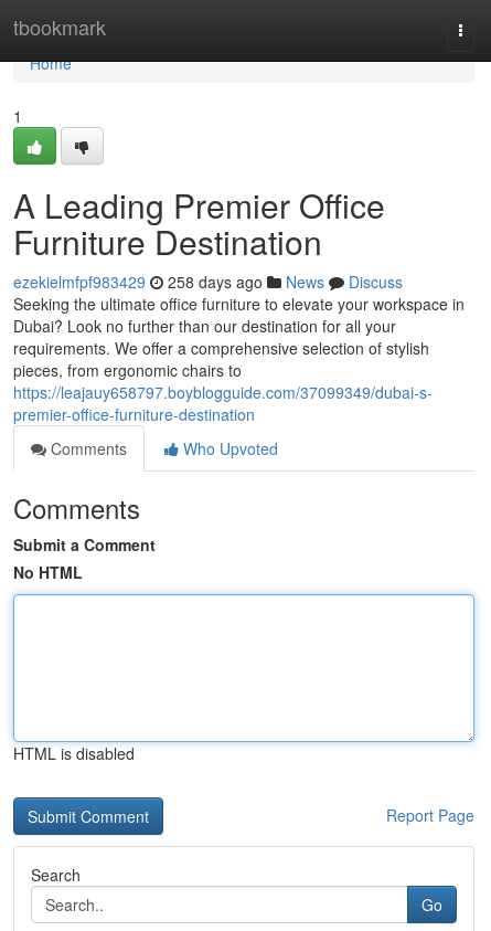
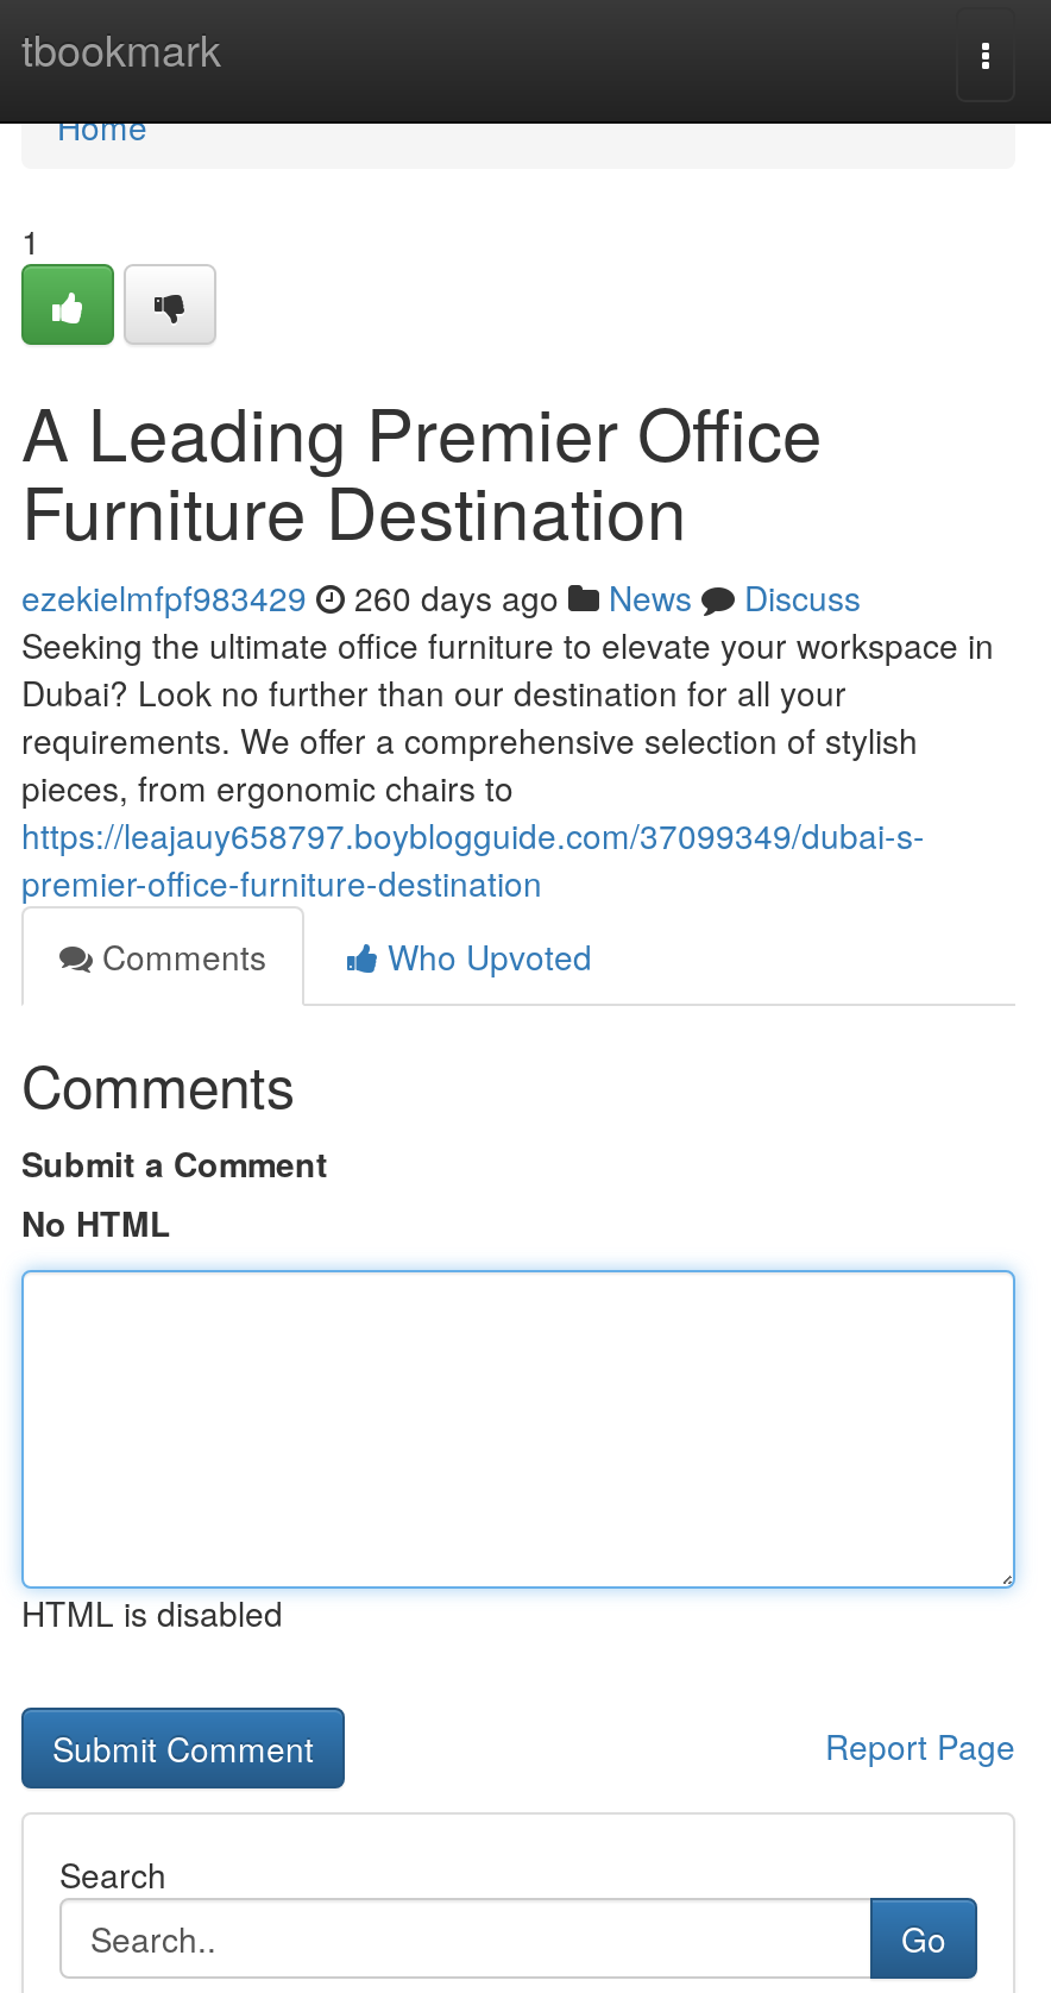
- ezekielmfpf983429 258 days ago News Discuss
+ ezekielmfpf983429 260 days ago News Discuss
